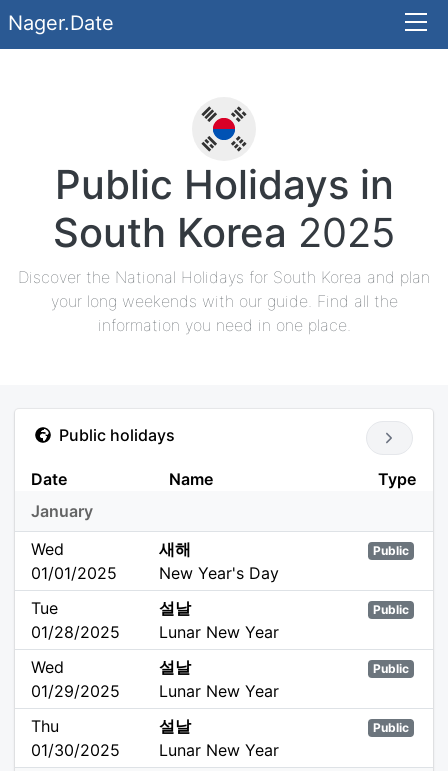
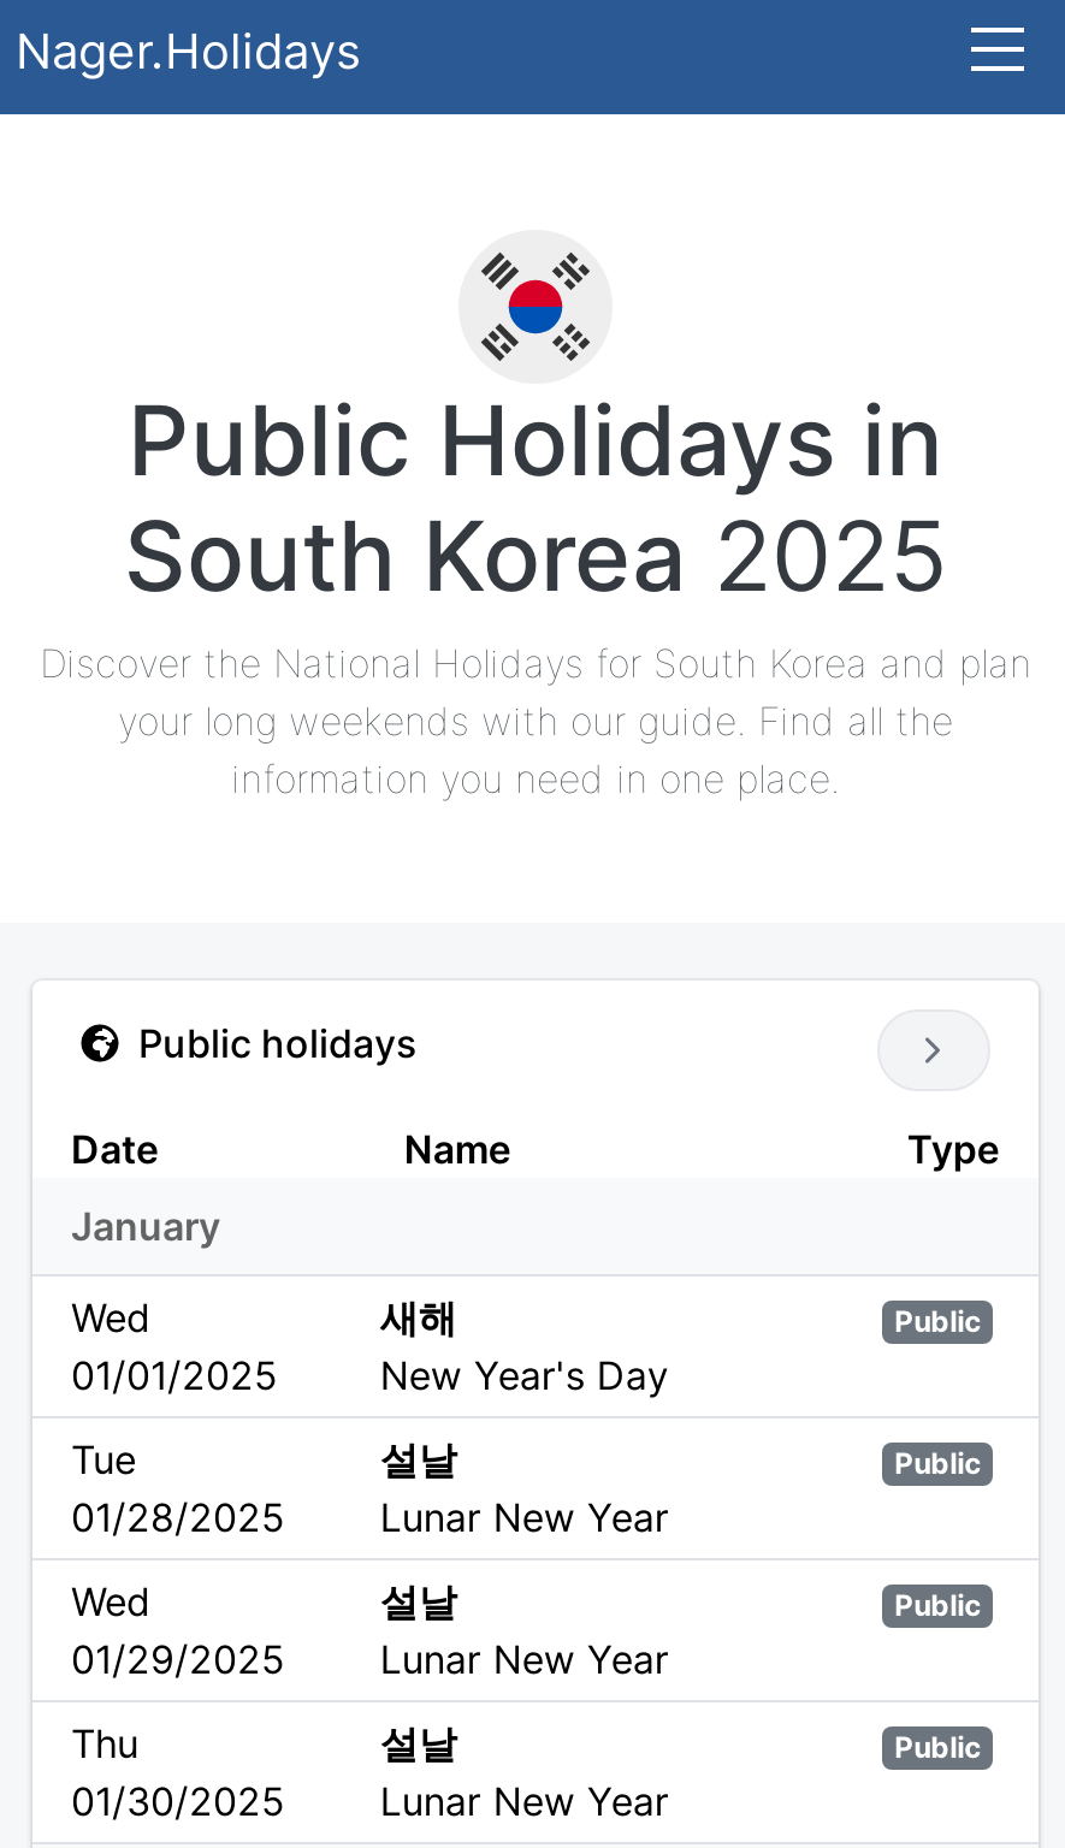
- Nager.Date
+ Nager.Holidays
